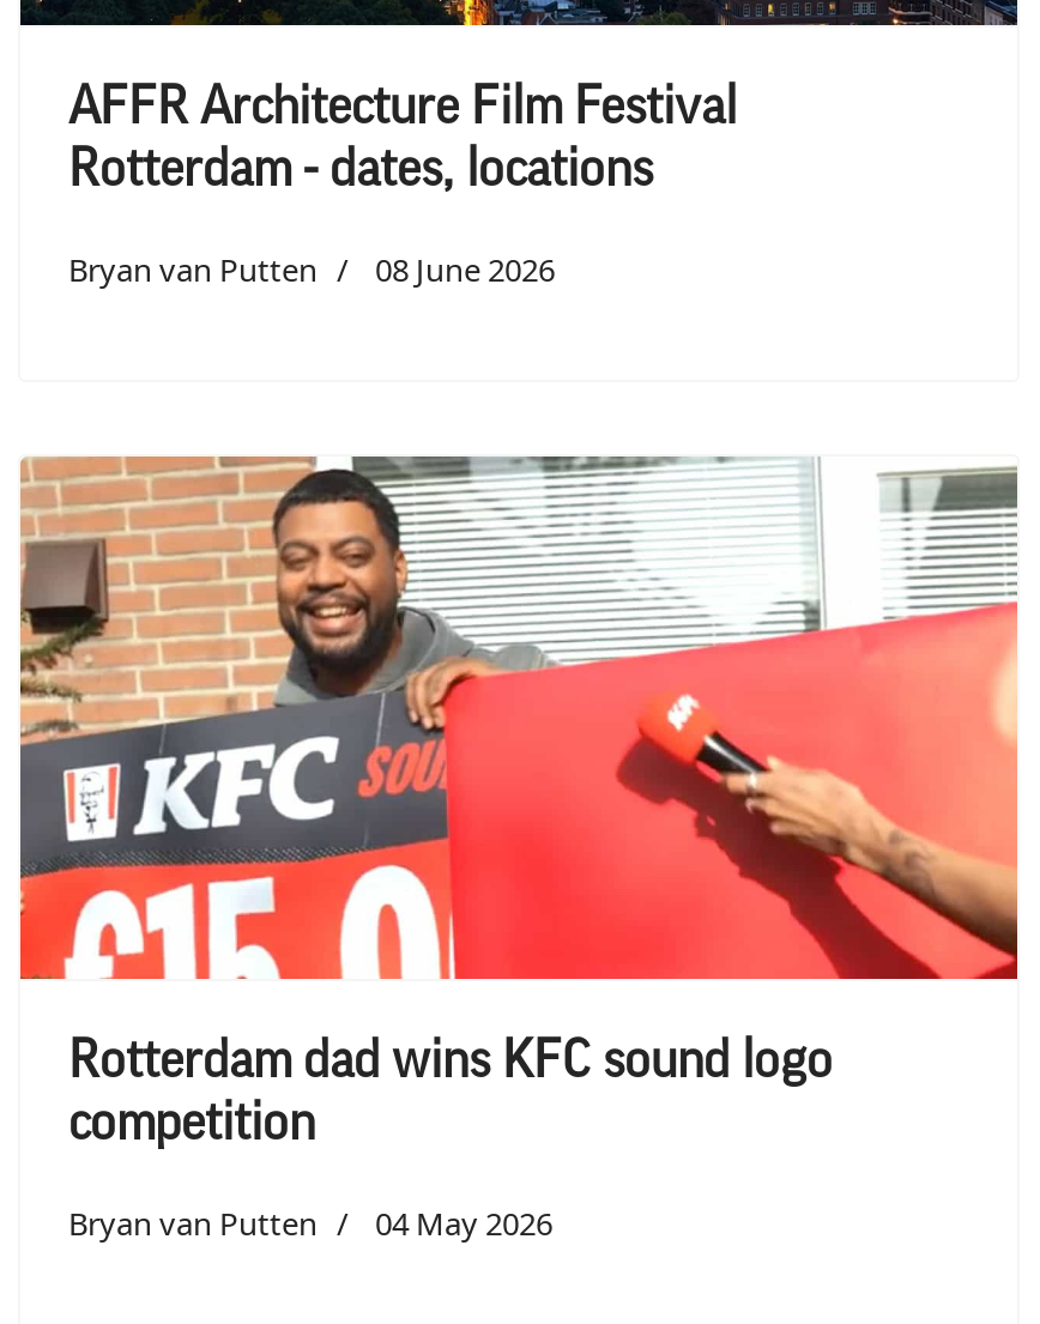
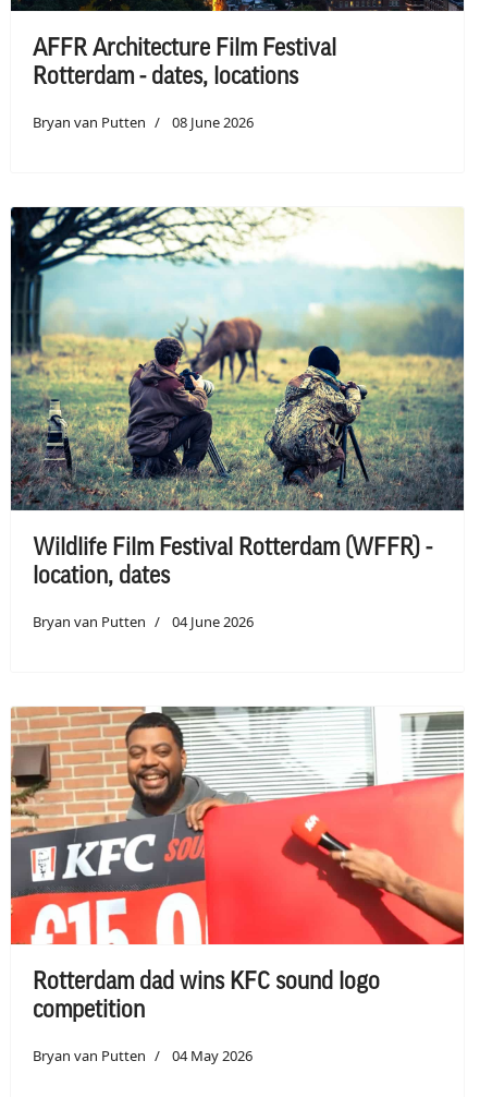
+ [image]
+ Wildlife Film Festival Rotterdam (WFFR) -
+ location, dates
+ Bryan van Putten
+ 04 June 2026
